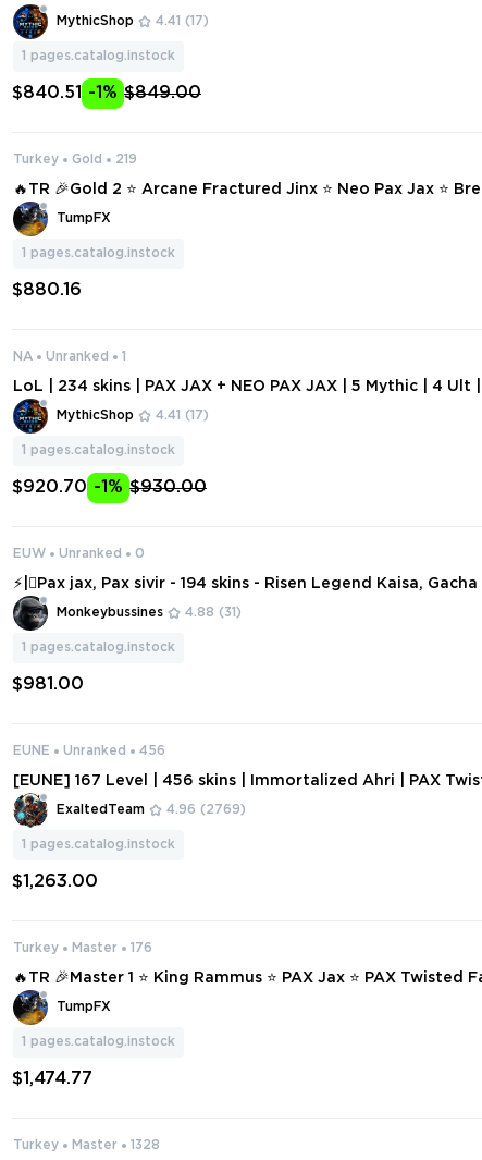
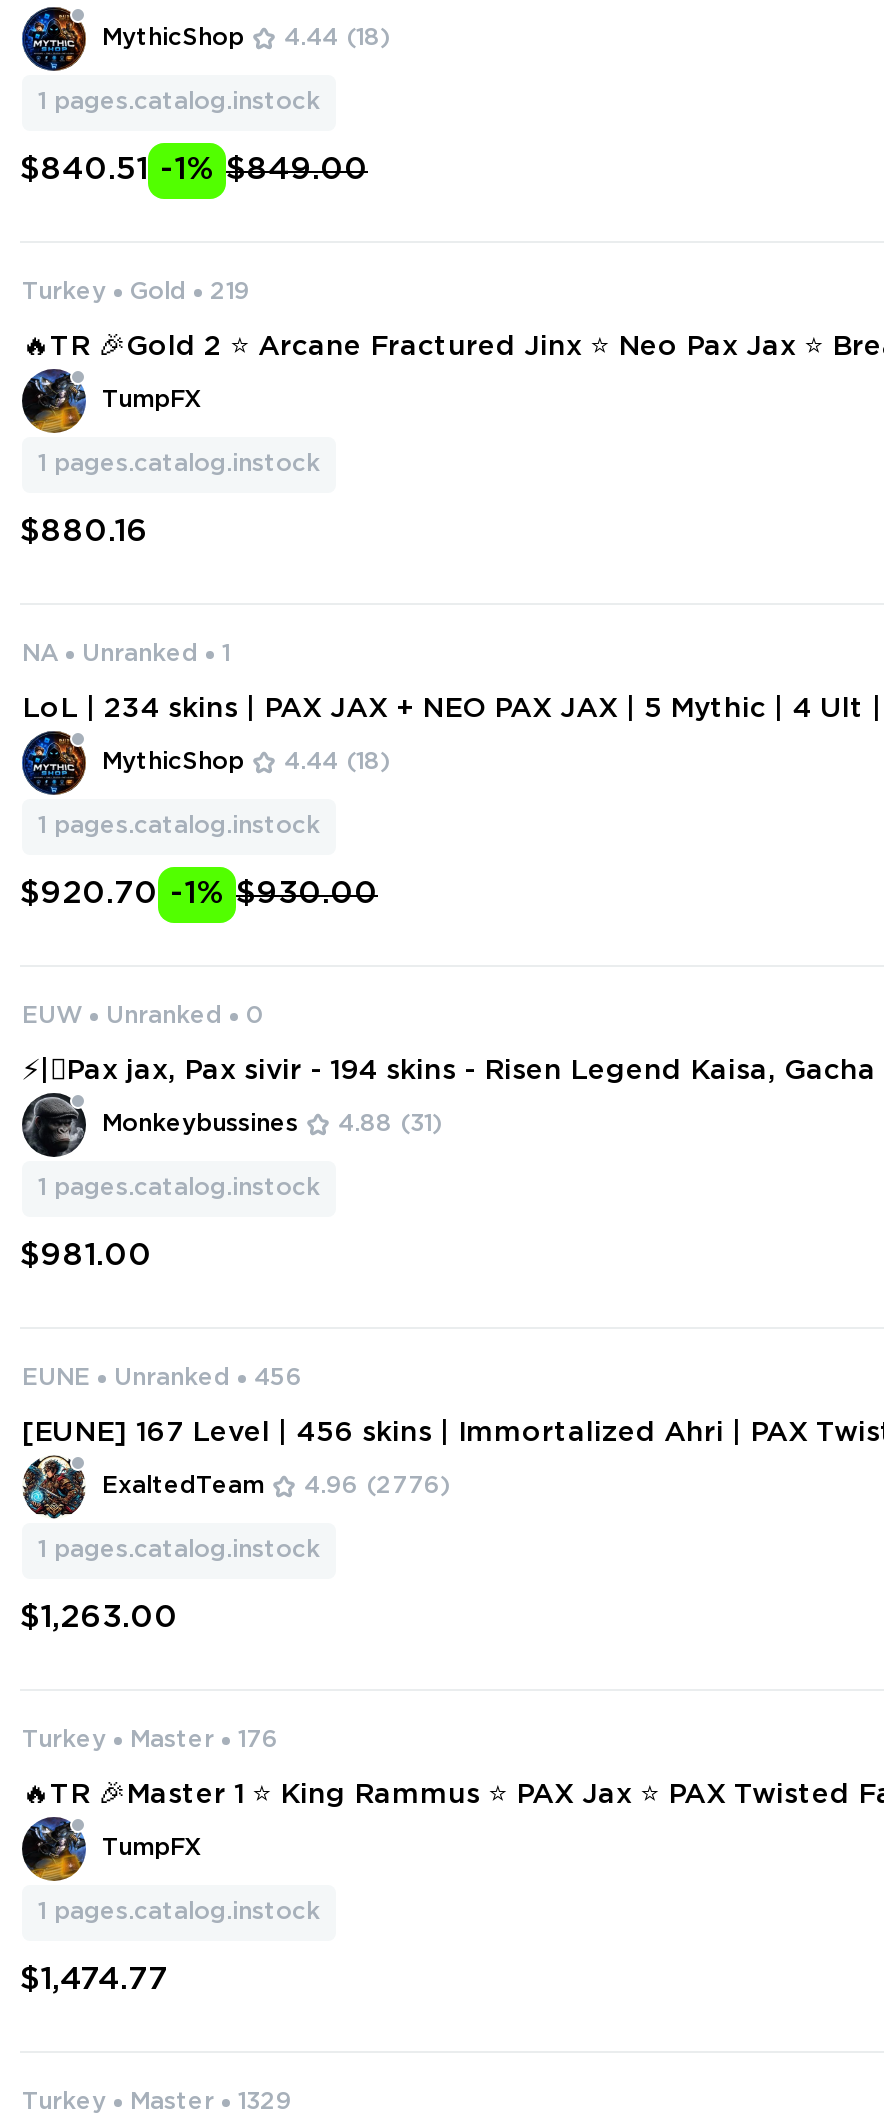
- MythicShop 4.41 (17)
+ MythicShop 4.44 (18)

- MythicShop 4.41 (17)
+ MythicShop 4.44 (18)

- ExaltedTeam 4.96 (2769)
+ ExaltedTeam 4.96 (2776)

- Turkey Master 1328
+ Turkey Master 1329
